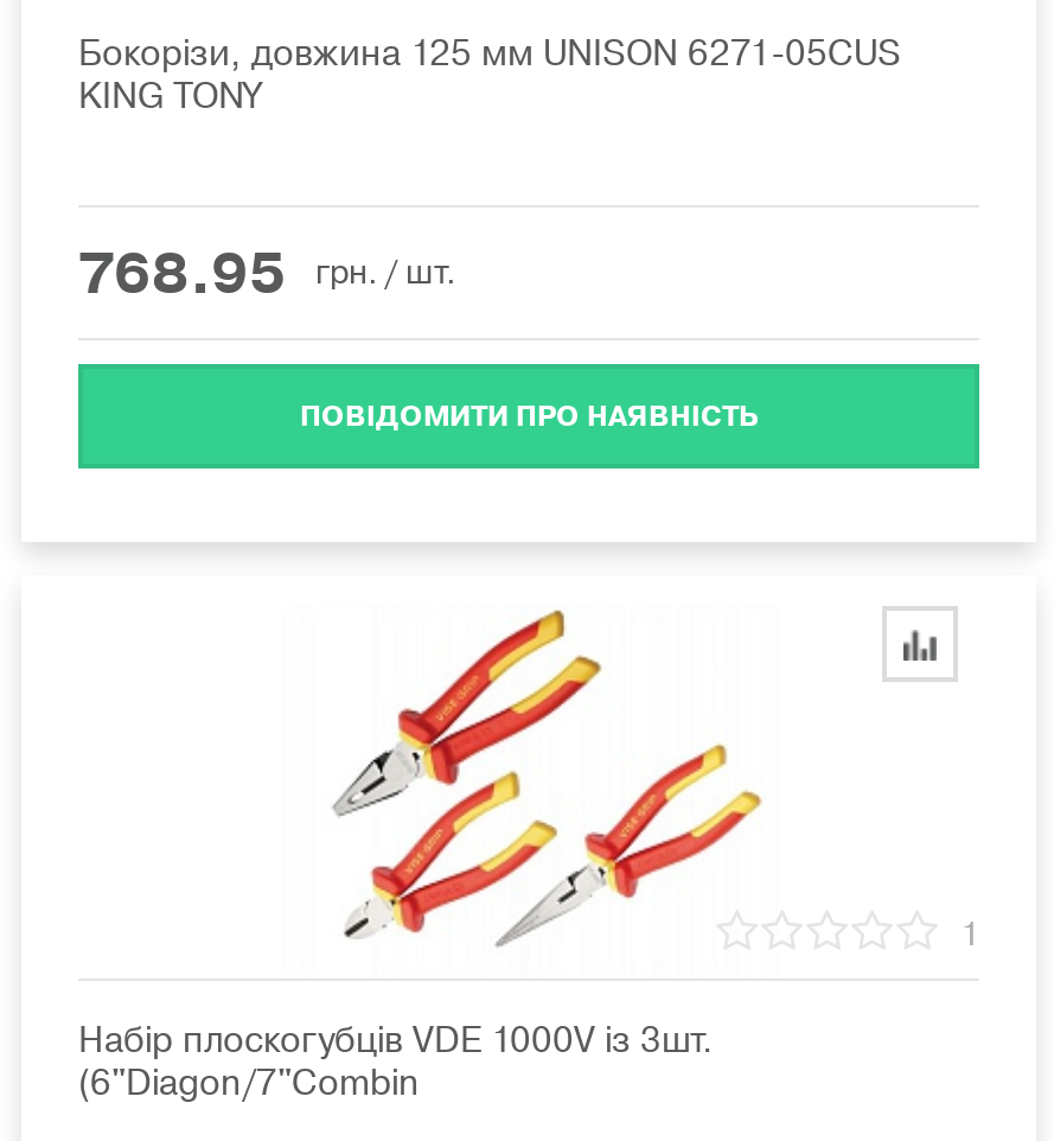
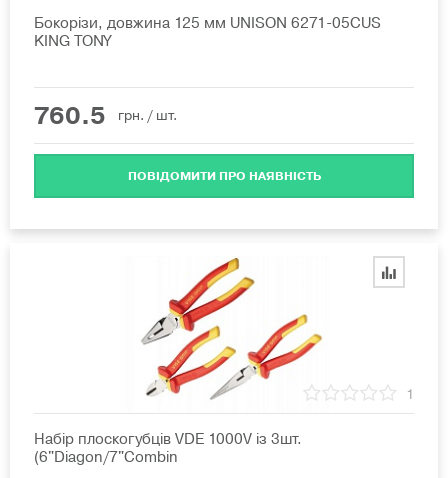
- 768.95 грн. / шт.
+ 760.5 грн. / шт.
